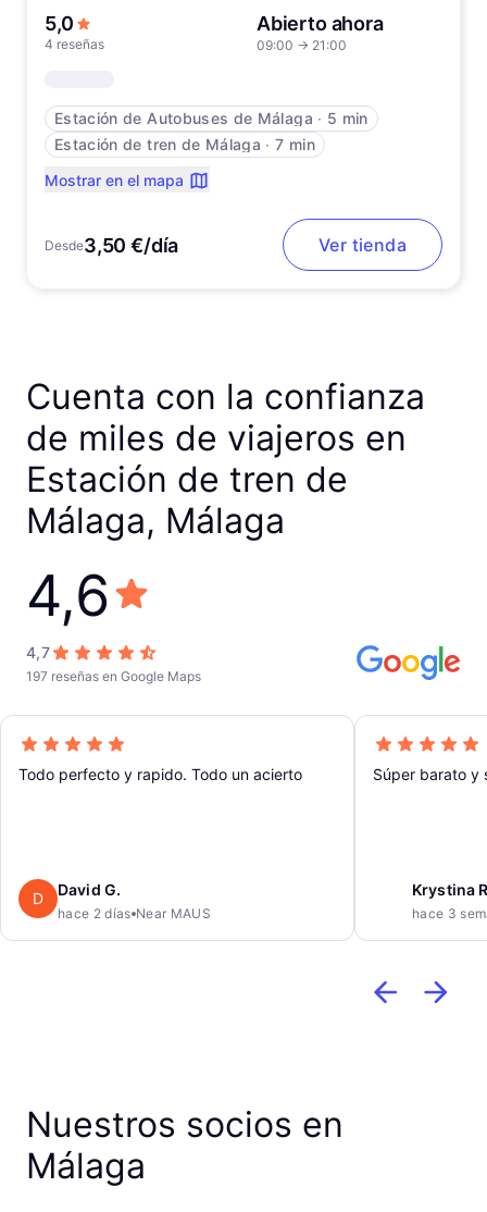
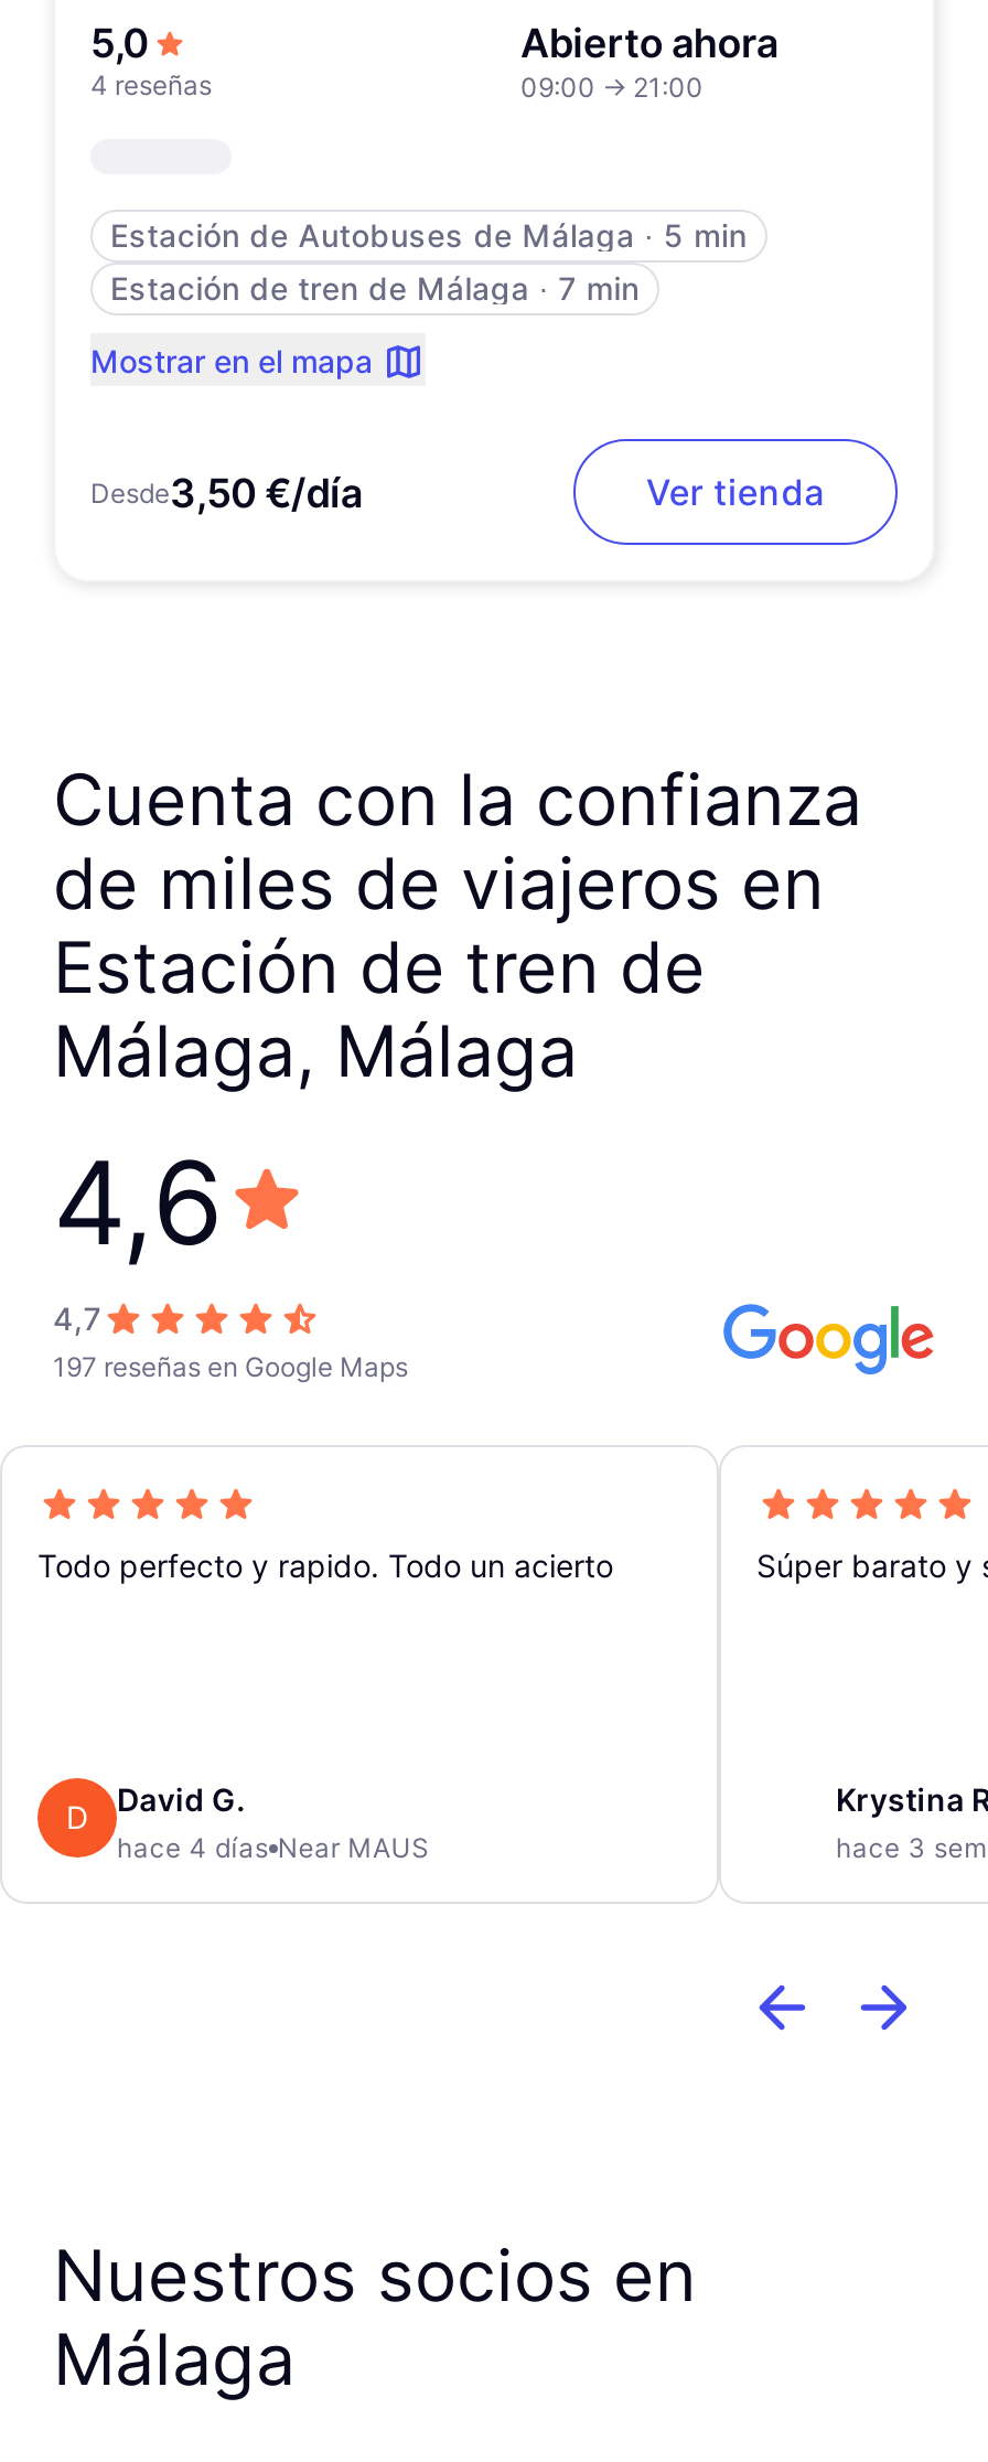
- hace 2 días Near MAUS
+ hace 4 días Near MAUS
